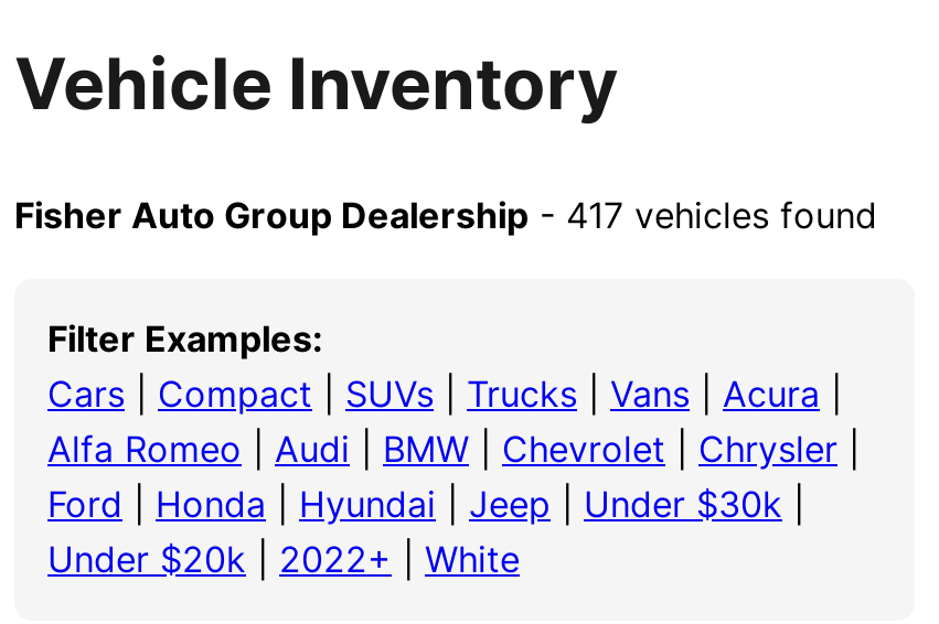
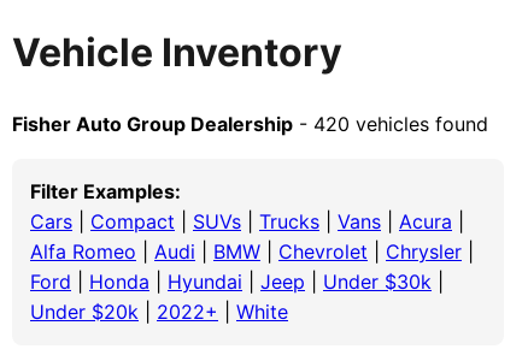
- Fisher Auto Group Dealership - 417 vehicles found
+ Fisher Auto Group Dealership - 420 vehicles found
